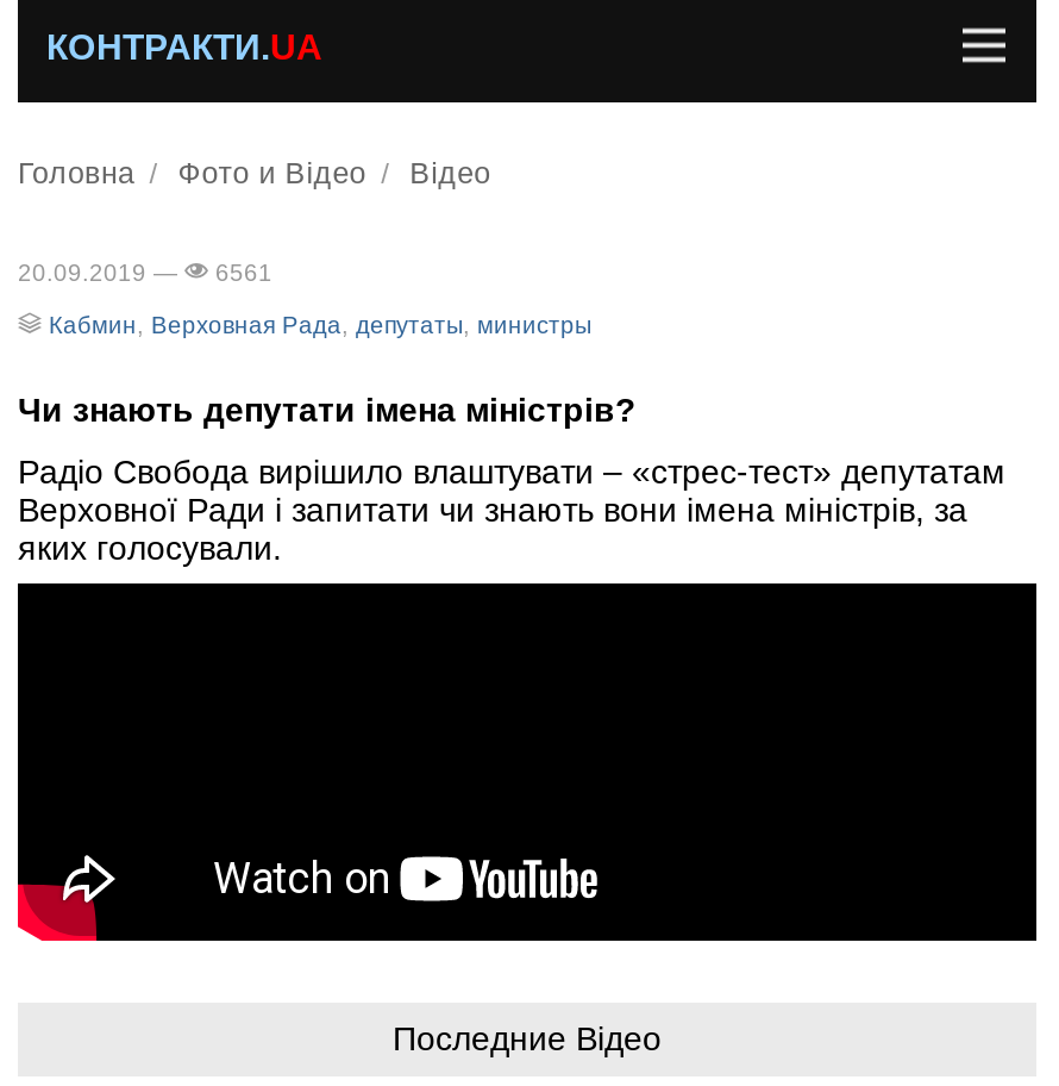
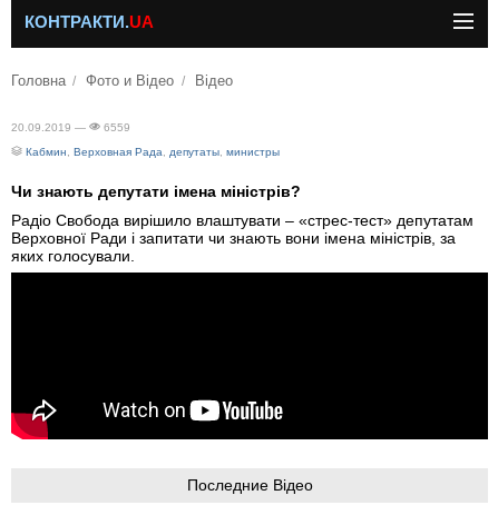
- 20.09.2019 — 6561
+ 20.09.2019 — 6559
